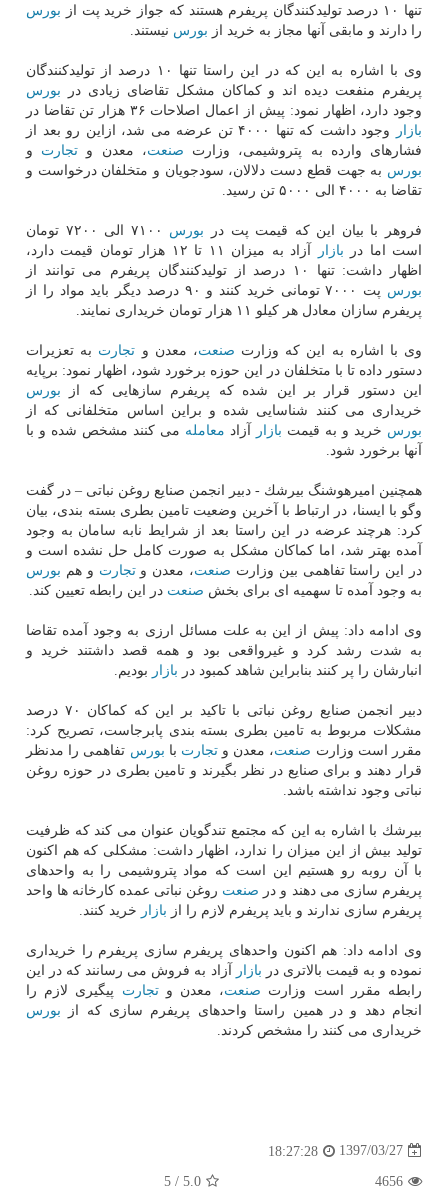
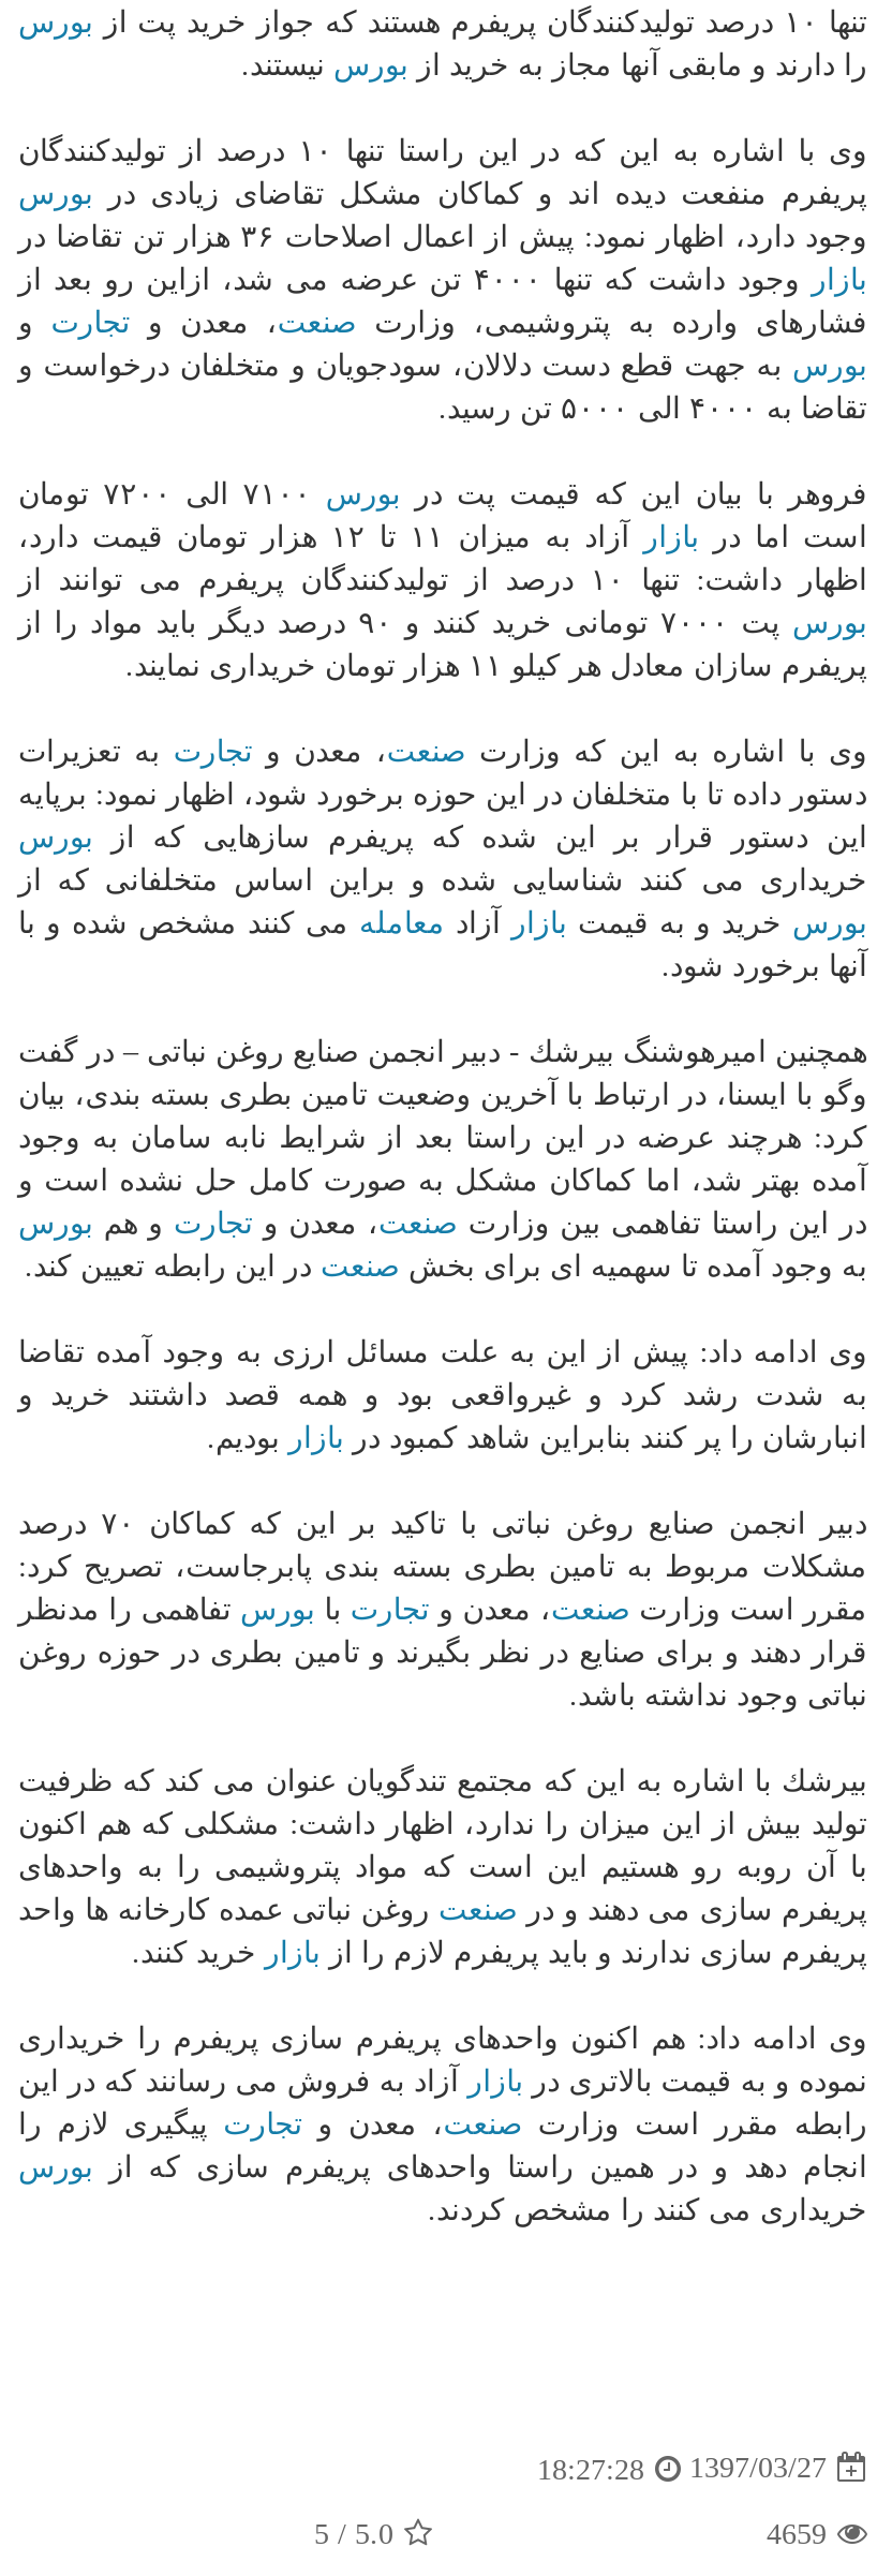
- 4656
+ 4659
